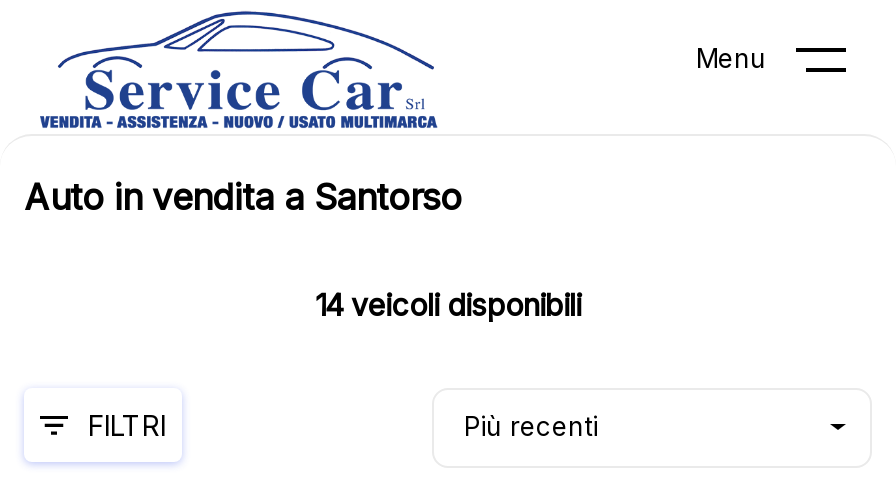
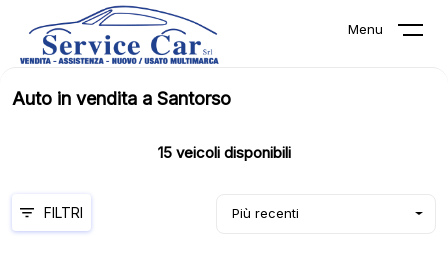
- 14 veicoli disponibili
+ 15 veicoli disponibili
